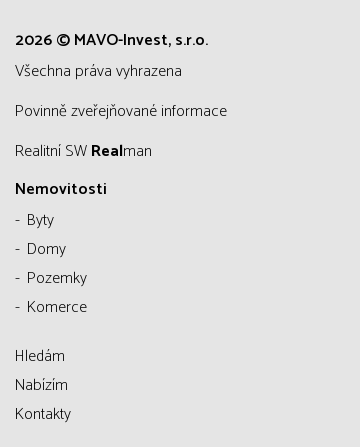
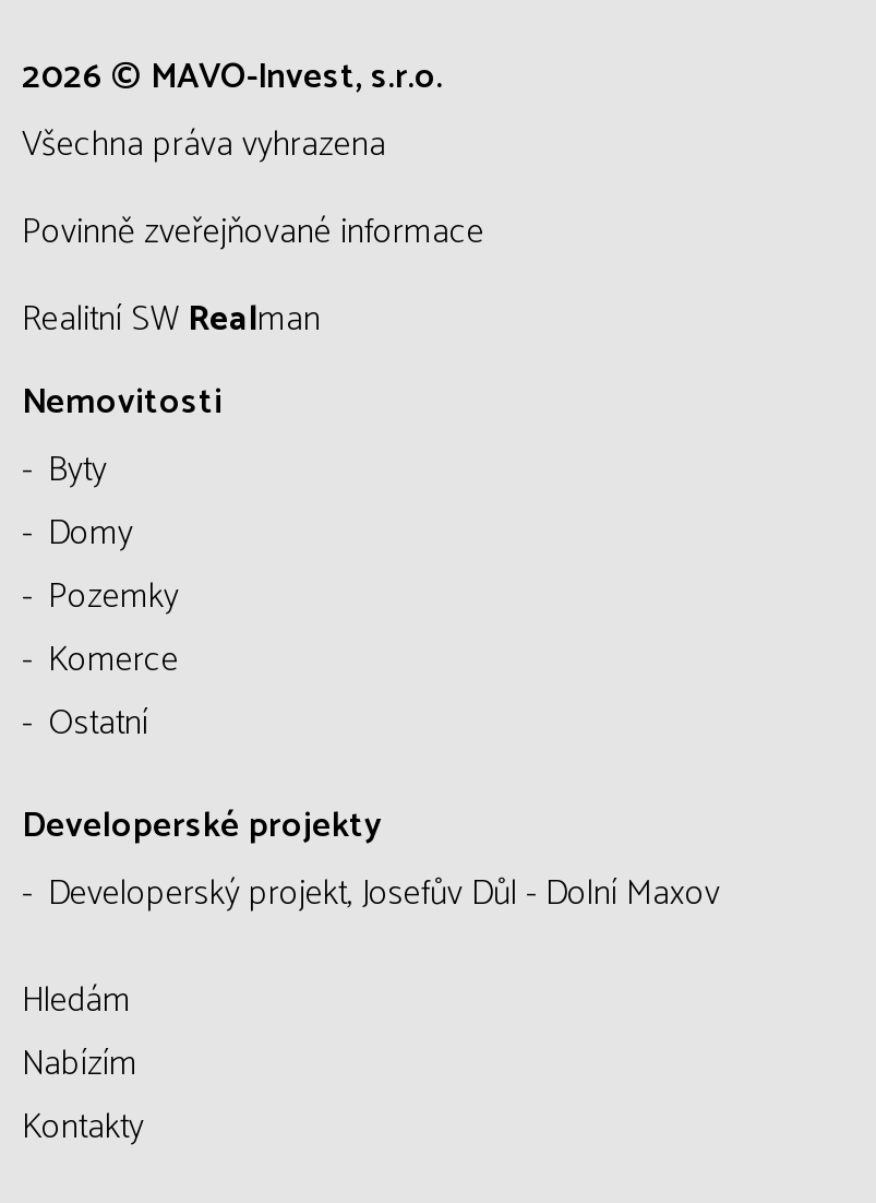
+ Ostatní
+ Developerské projekty
+ Developerský projekt, Josefův Důl - Dolní Maxov
